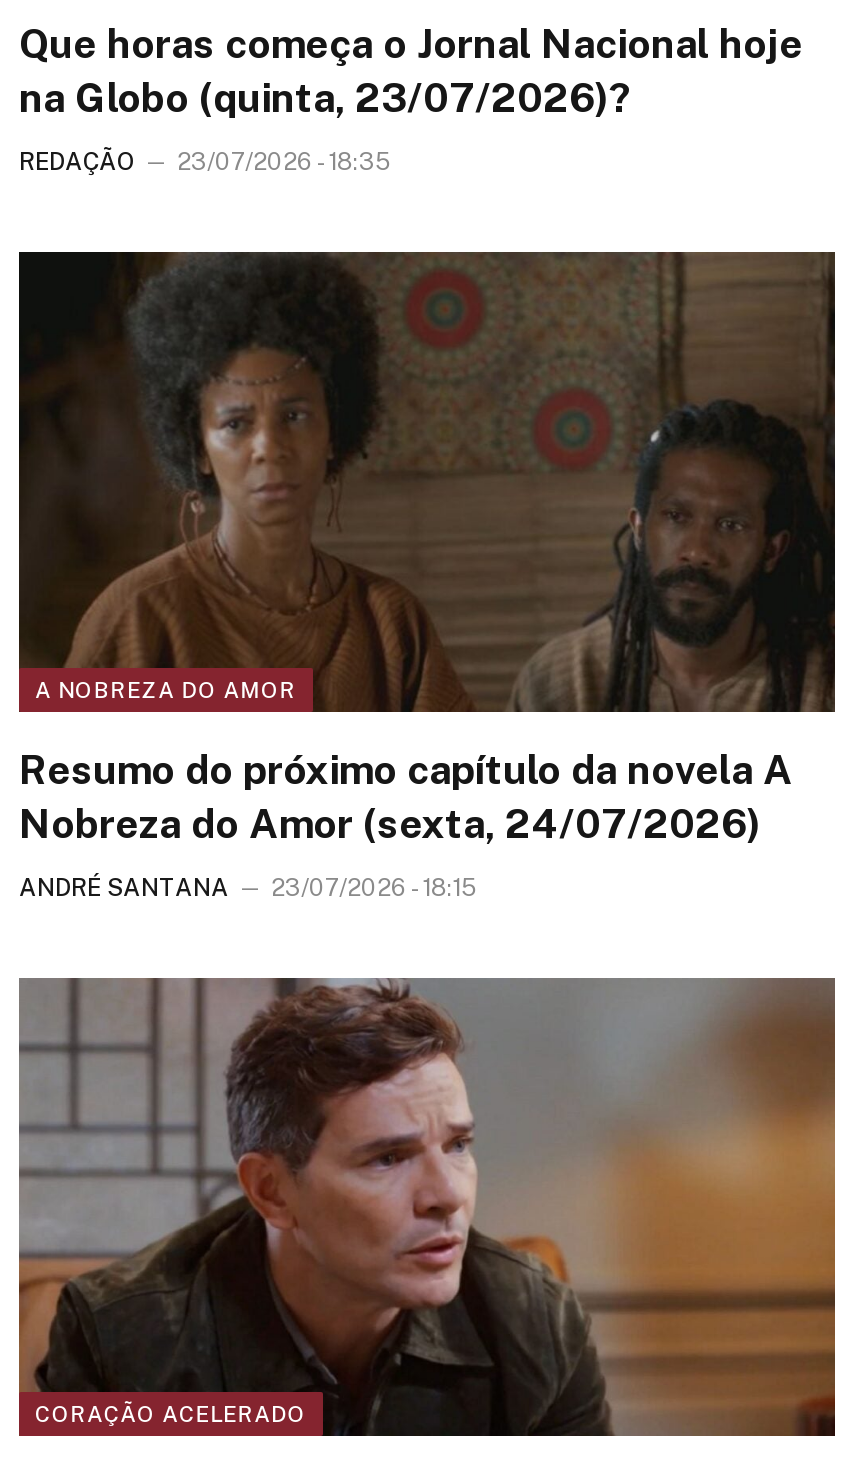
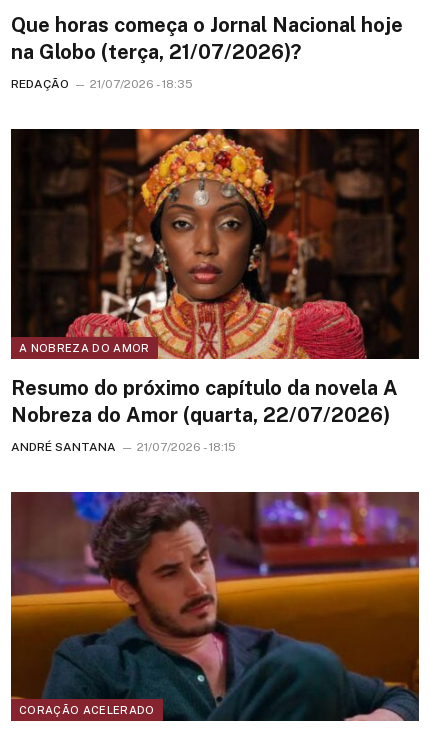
- na Globo (quinta, 23/07/2026)?
+ na Globo (terça, 21/07/2026)?

- REDAÇÃO 23/07/2026 - 18:35
+ REDAÇÃO 21/07/2026 - 18:35

- [image]
+ [image]

- Nobreza do Amor (sexta, 24/07/2026)
+ Nobreza do Amor (quarta, 22/07/2026)

- ANDRÉ SANTANA 23/07/2026 - 18:15
+ ANDRÉ SANTANA 21/07/2026 - 18:15

- [image]
+ [image]
